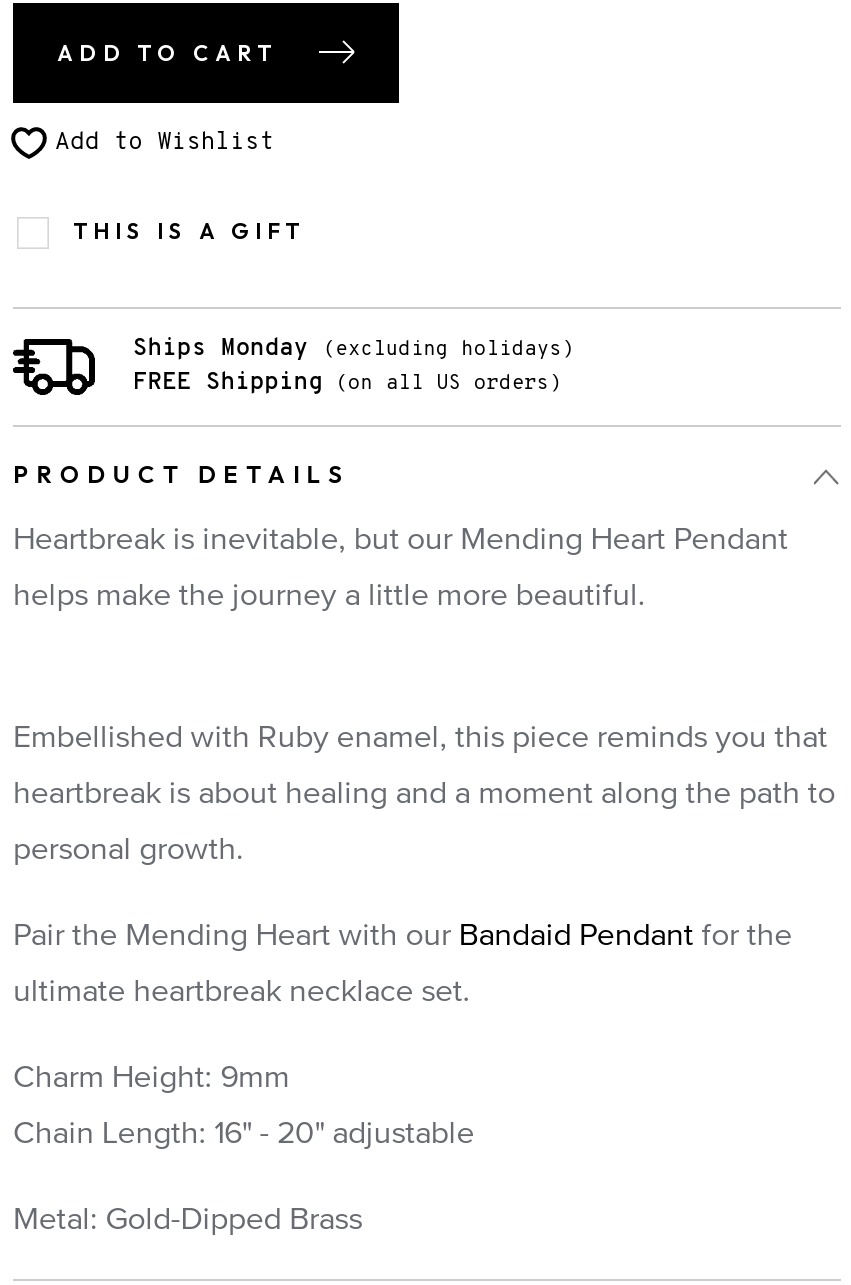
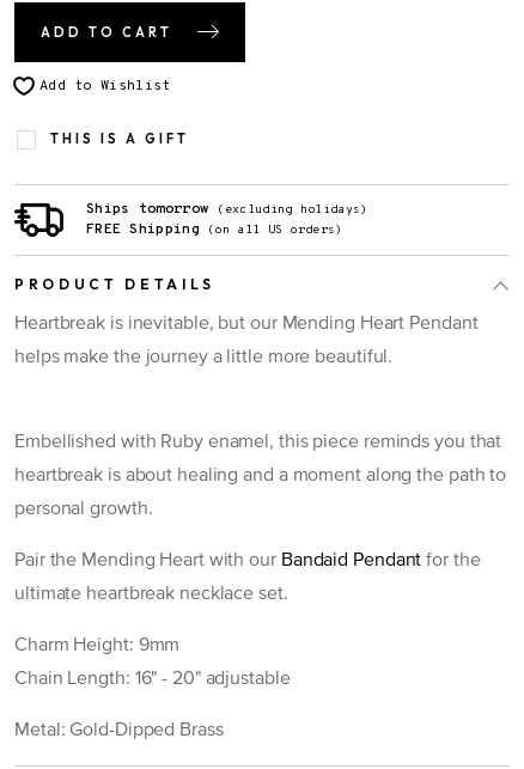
- Ships Monday (excluding holidays)
+ Ships tomorrow (excluding holidays)
